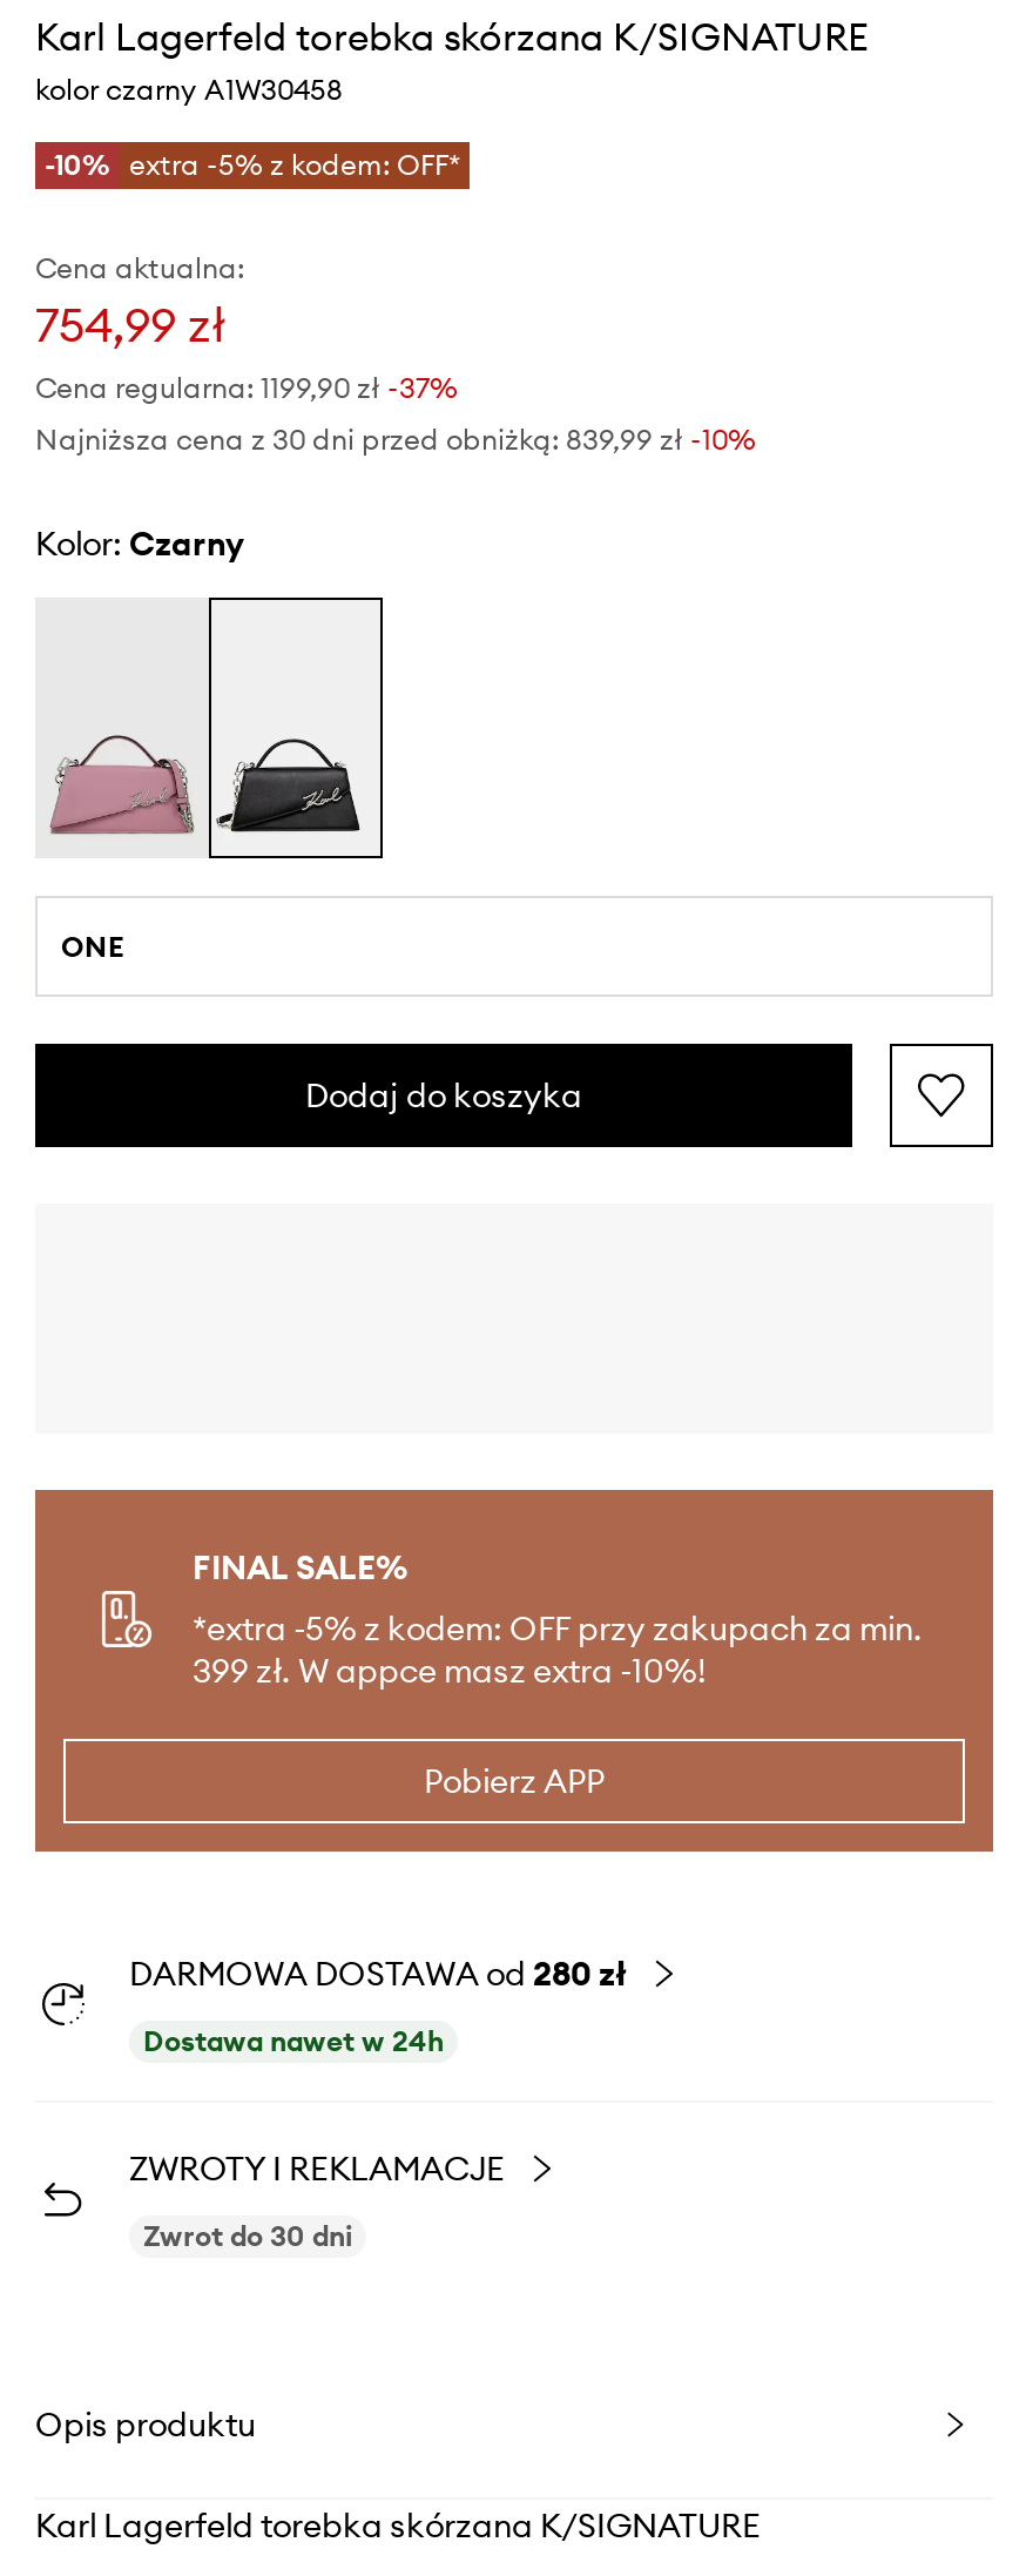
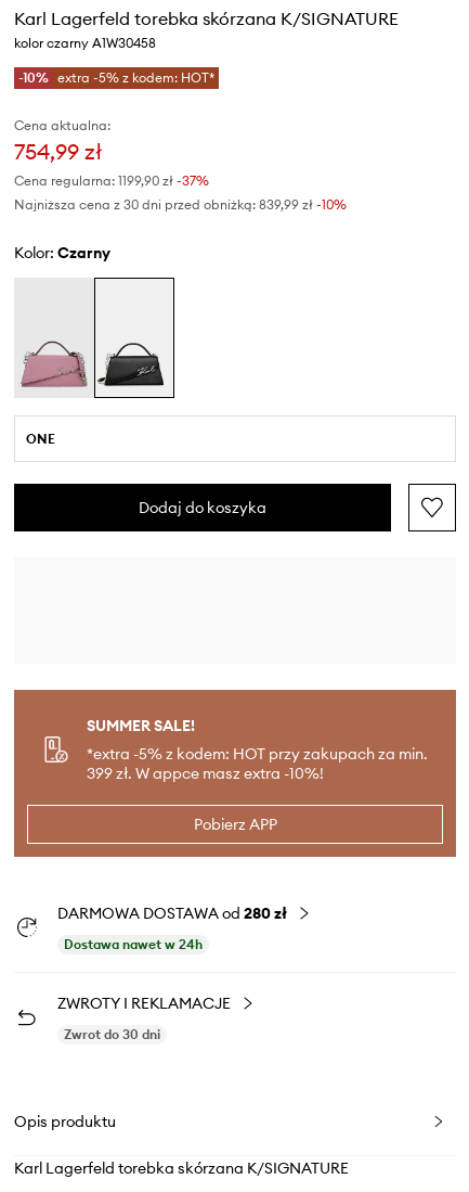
- -10% extra -5% z kodem: OFF*
+ -10% extra -5% z kodem: HOT*

- FINAL SALE%
- *extra -5% z kodem: OFF przy zakupach za min.
+ SUMMER SALE!
+ *extra -5% z kodem: HOT przy zakupach za min.
